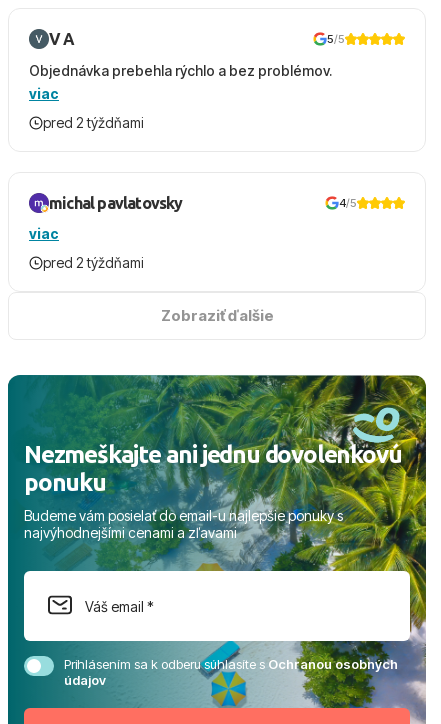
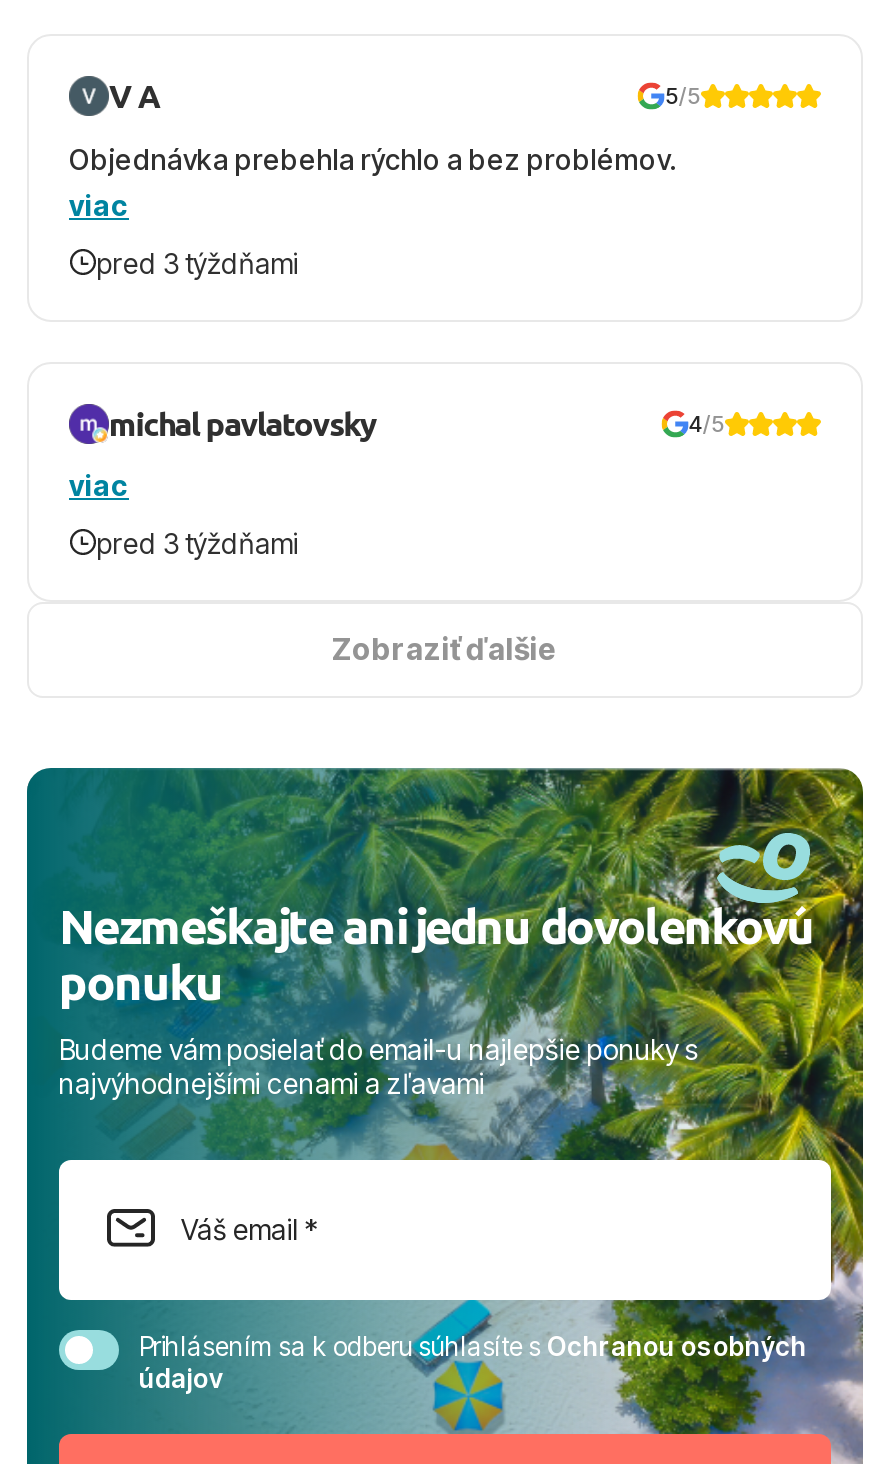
- pred 2 týždňami
+ pred 3 týždňami

- pred 2 týždňami
+ pred 3 týždňami
